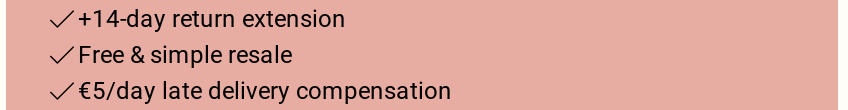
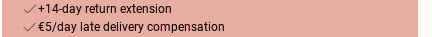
- Free & simple resale
